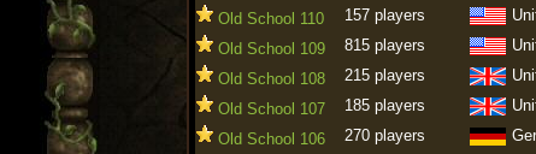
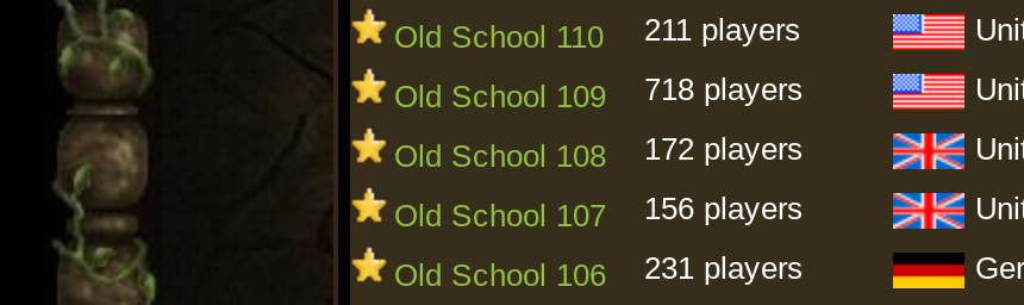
- Old School 110 157 players
+ Old School 110 211 players

- Old School 109 815 players
+ Old School 109 718 players

- Old School 108 215 players
+ Old School 108 172 players

- Old School 107 185 players
+ Old School 107 156 players

- Old School 106 270 players
+ Old School 106 231 players
